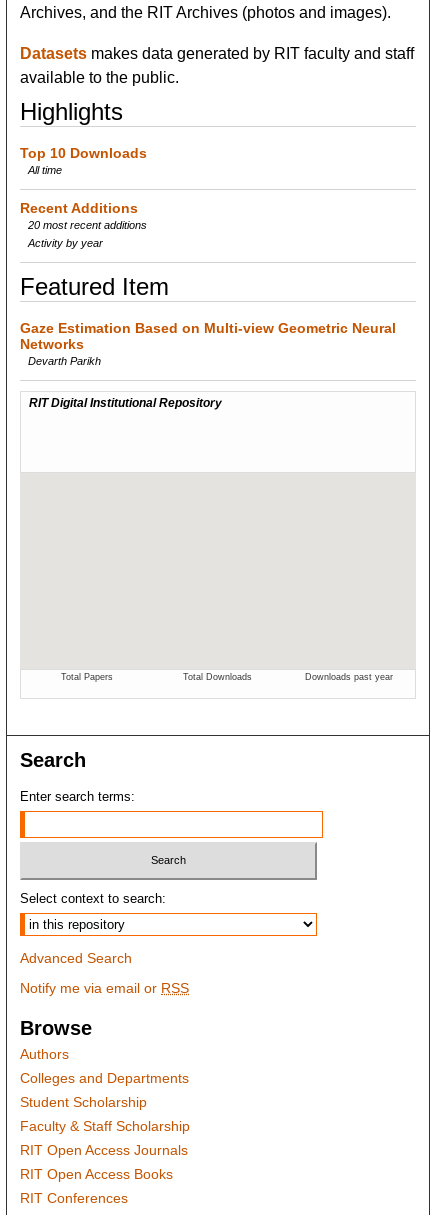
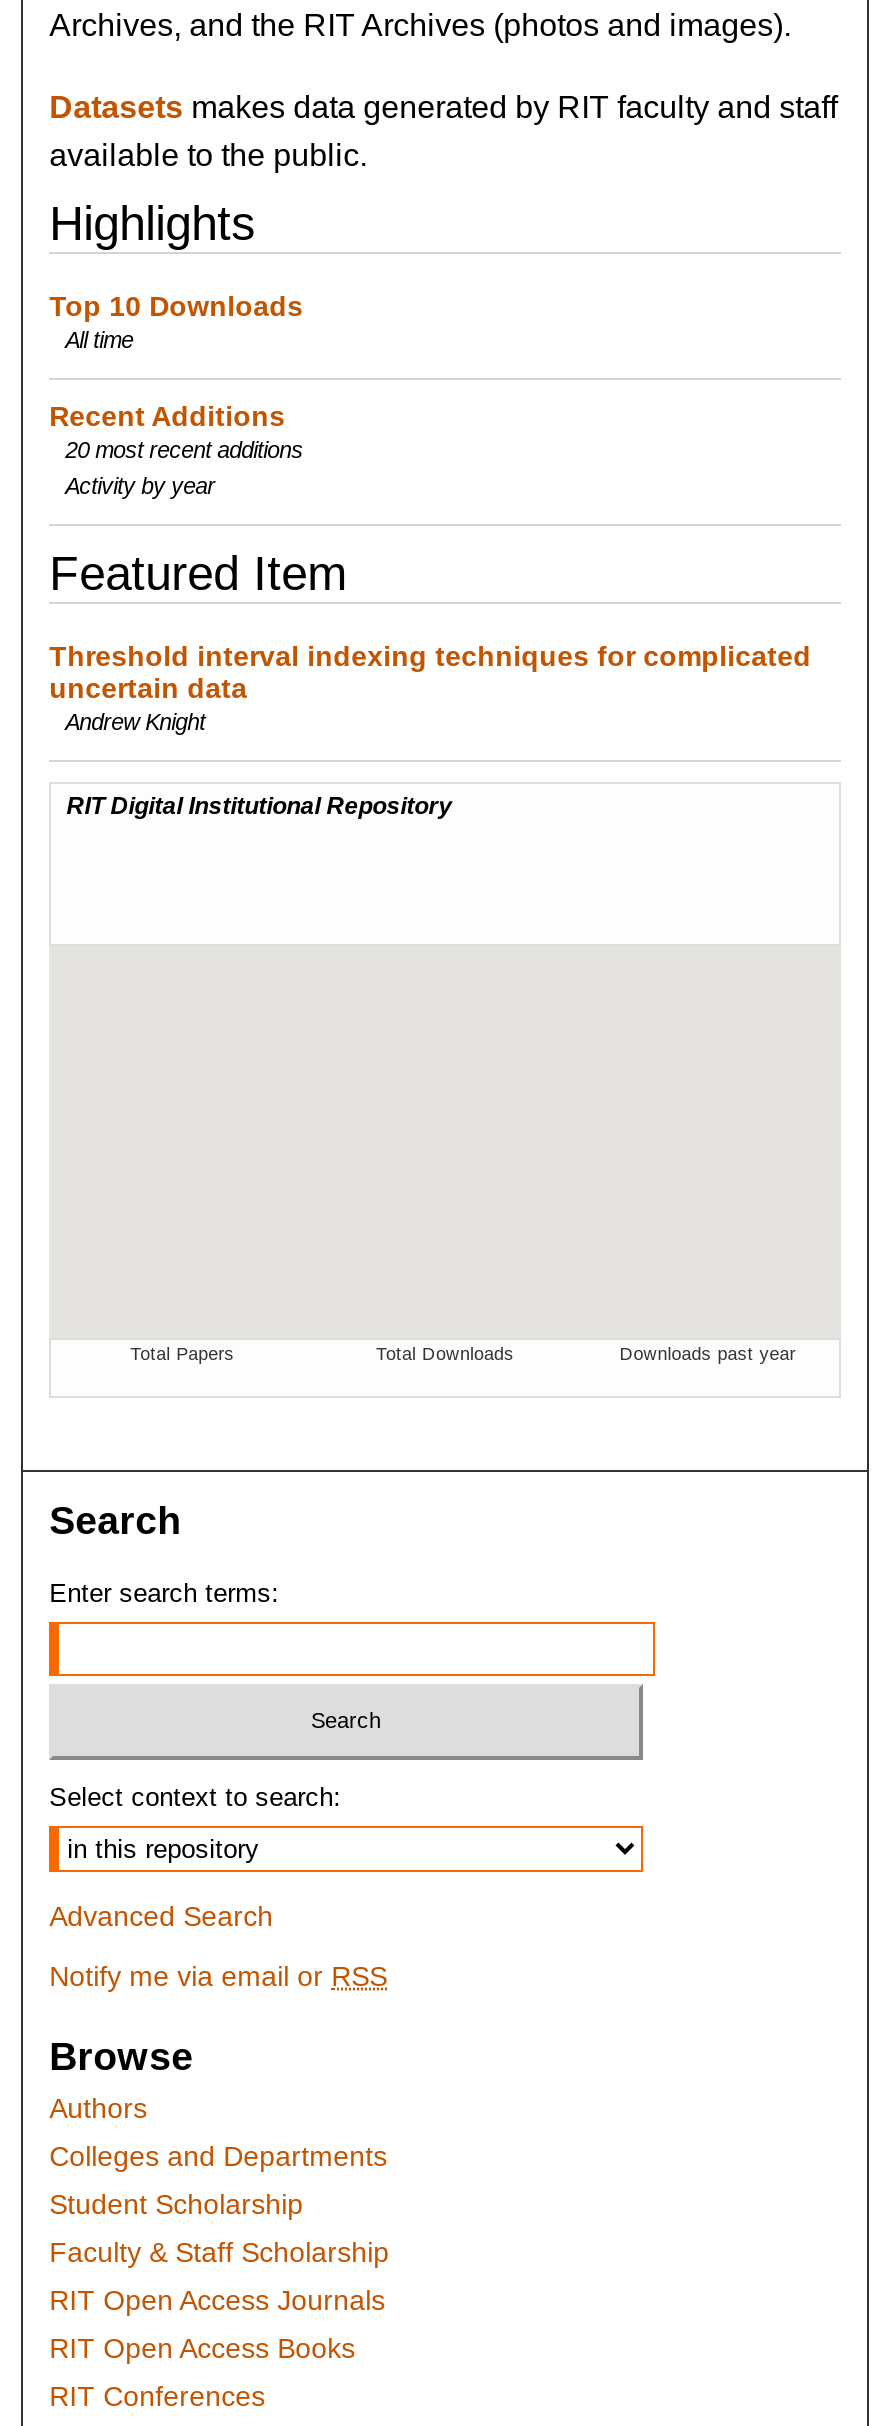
- Gaze Estimation Based on Multi-view Geometric Neural
- Networks
- Devarth Parikh
+ Threshold interval indexing techniques for complicated
+ uncertain data
+ Andrew Knight
